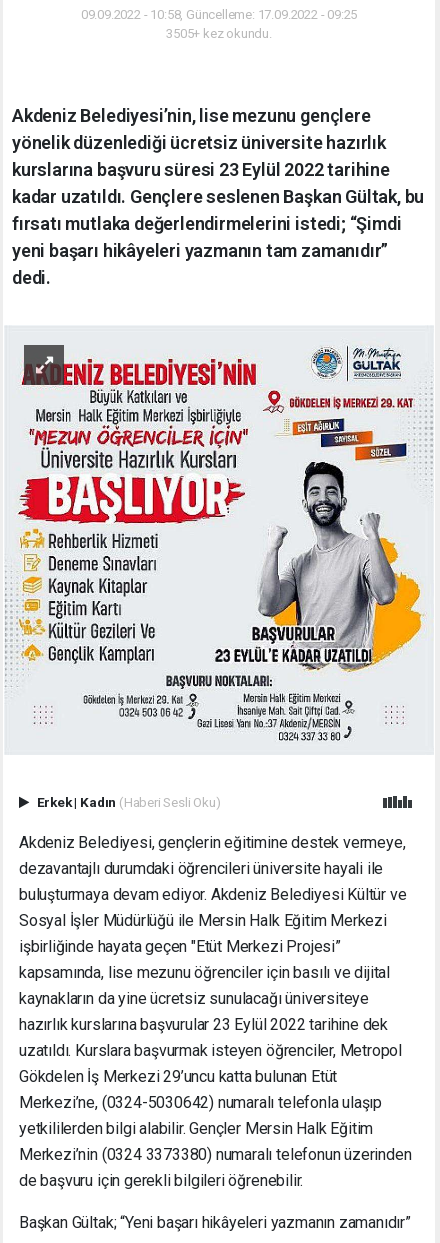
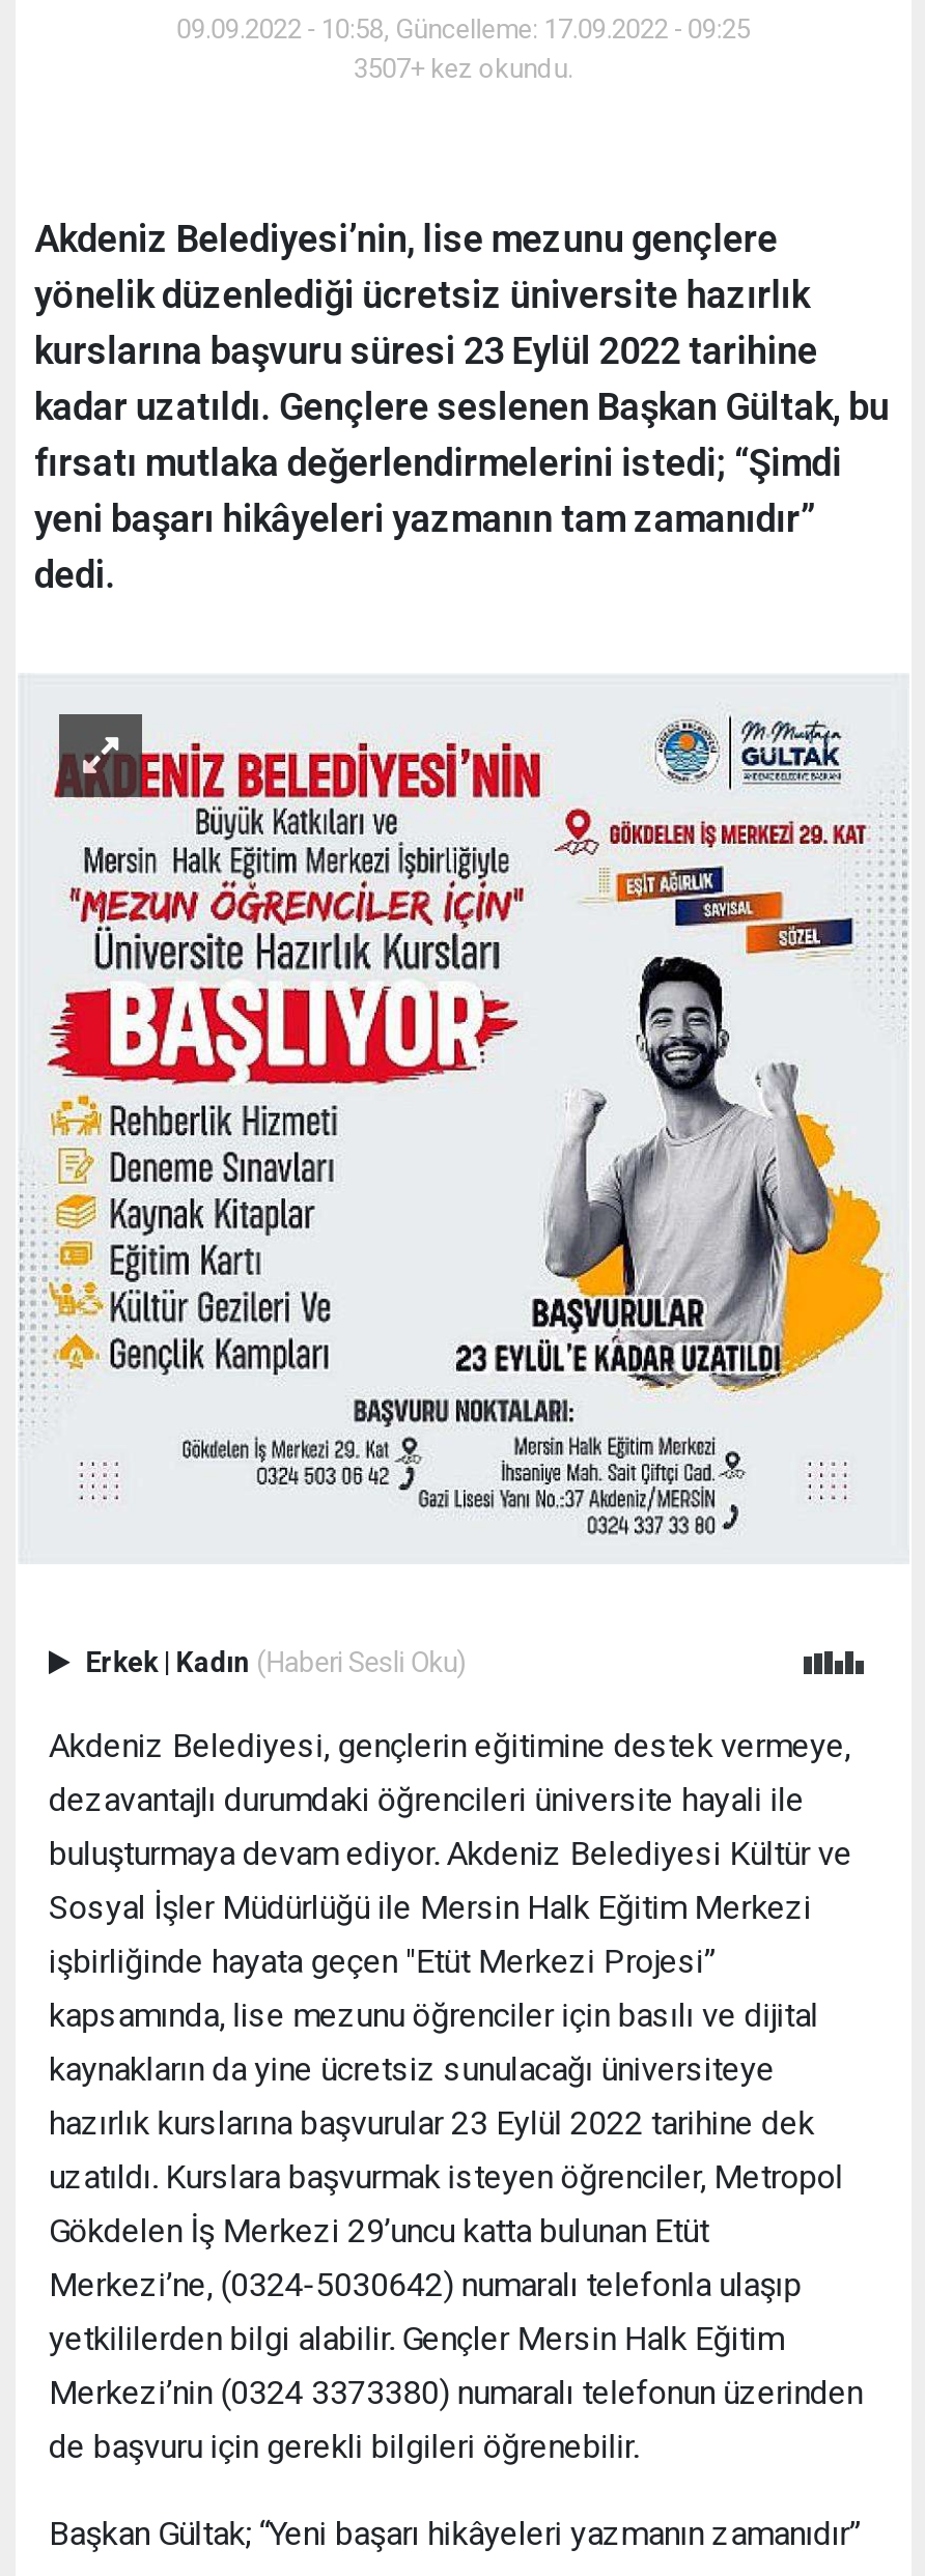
- 3505+ kez okundu.
+ 3507+ kez okundu.
